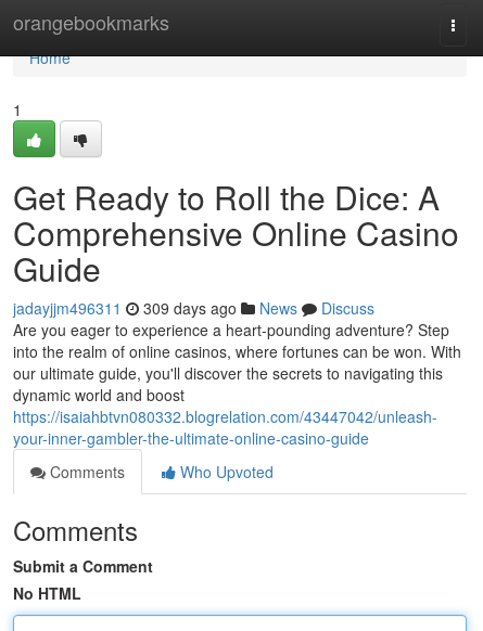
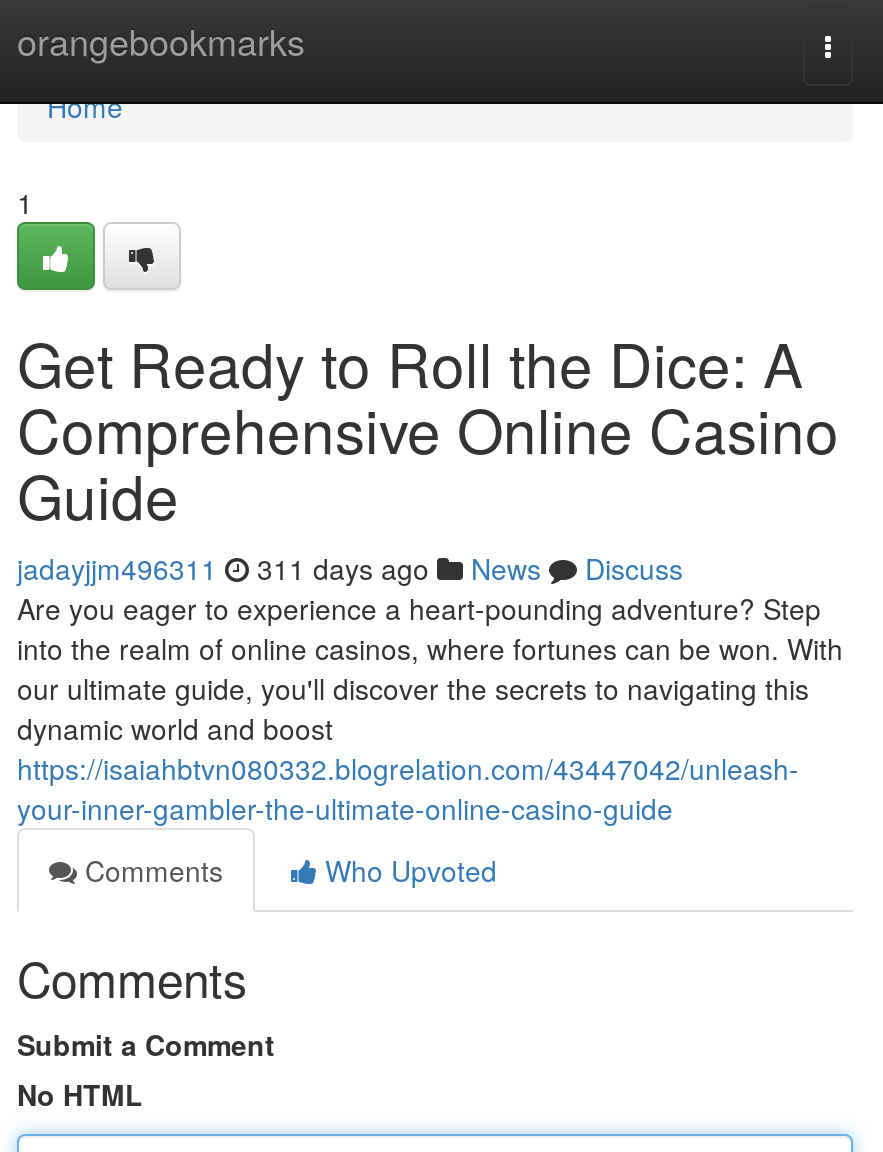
- jadayjjm496311 309 days ago News Discuss
+ jadayjjm496311 311 days ago News Discuss
